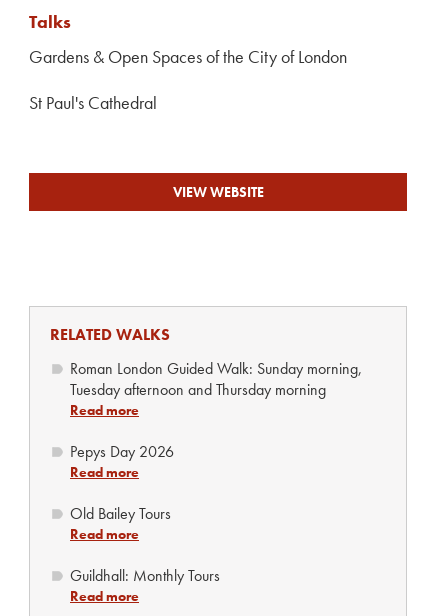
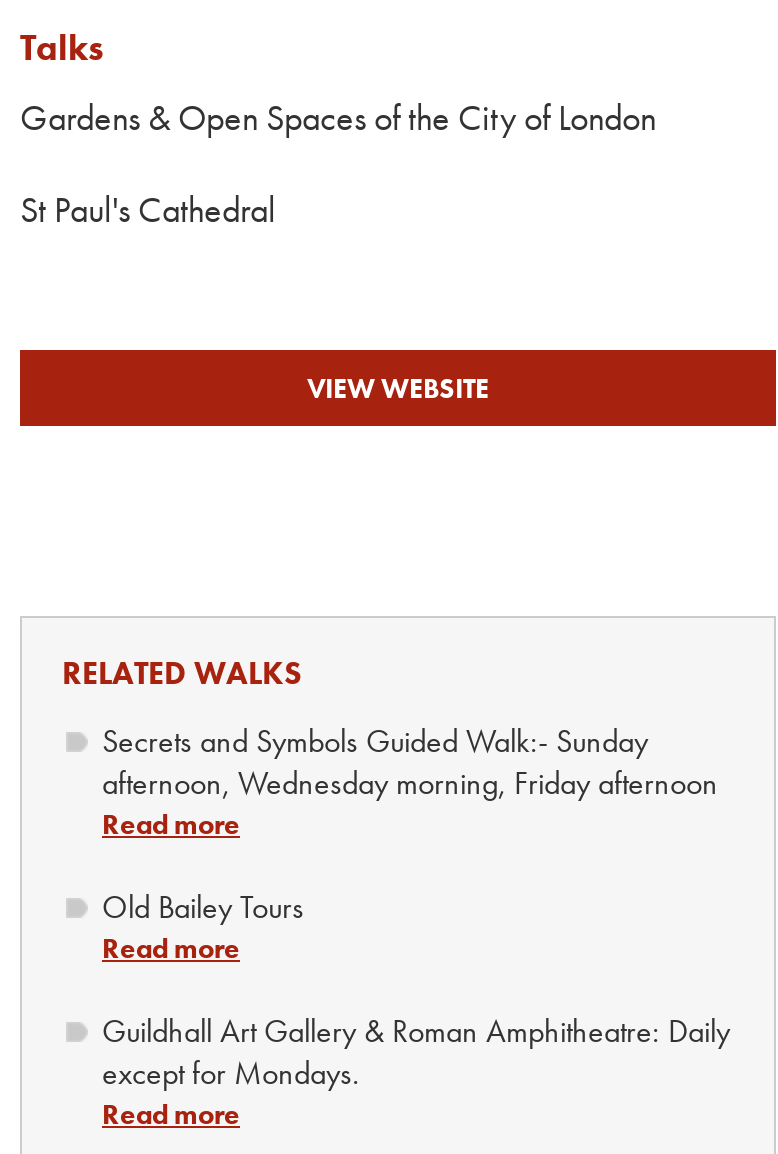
- Roman London Guided Walk: Sunday morning,
- Tuesday afternoon and Thursday morning
- Read more
- Pepys Day 2026
+ Secrets and Symbols Guided Walk:- Sunday
+ afternoon, Wednesday morning, Friday afternoon

moved up: Read more | Old Bailey Tours | Read more

- Guildhall: Monthly Tours
+ Guildhall Art Gallery & Roman Amphitheatre: Daily
+ except for Mondays.
